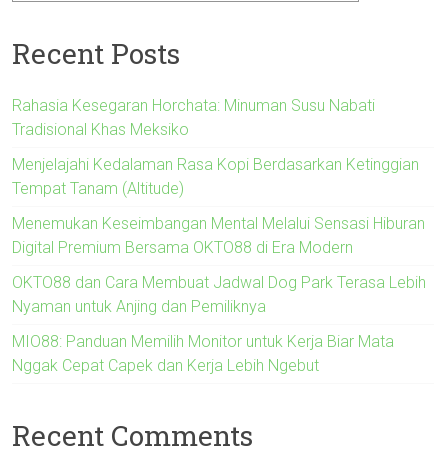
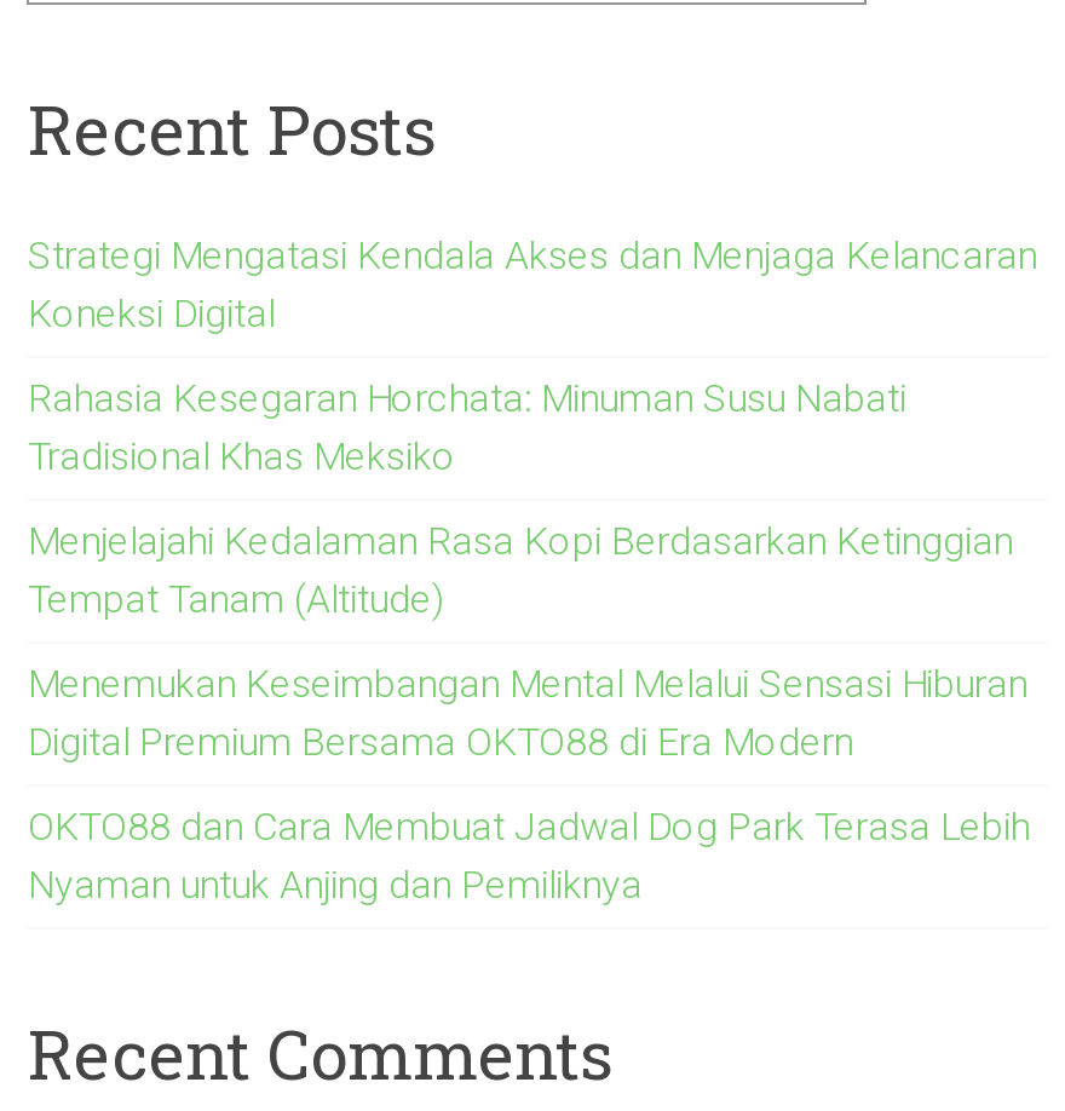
+ Strategi Mengatasi Kendala Akses dan Menjaga Kelancaran
+ Koneksi Digital

moved down: Rahasia Kesegaran Horchata: Minuman Susu Nabati | Tradisional Khas Meksiko | Menjelajahi Kedalaman Rasa Kopi Berdasarkan Ketinggian | Tempat Tanam (Altitude) | Menemukan Keseimbangan Mental Melalui Sensasi Hiburan | Digital Premium Bersama OKTO88 di Era Modern | OKTO88 dan Cara Membuat Jadwal Dog Park Terasa Lebih | Nyaman untuk Anjing dan Pemiliknya

- MIO88: Panduan Memilih Monitor untuk Kerja Biar Mata
- Nggak Cepat Capek dan Kerja Lebih Ngebut
